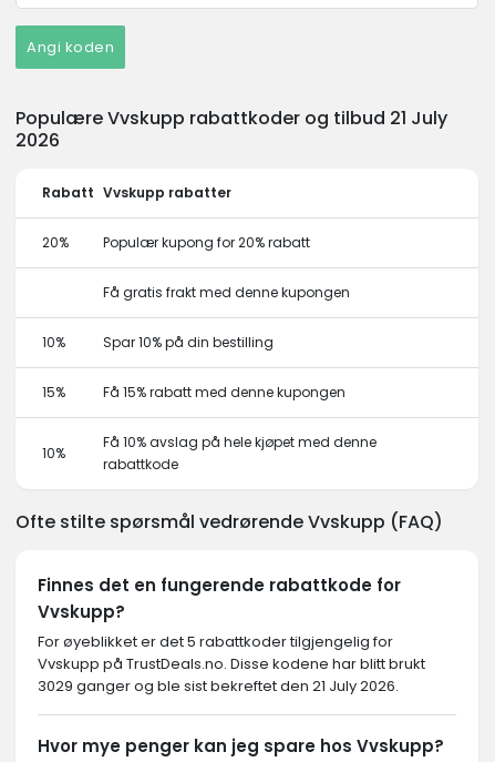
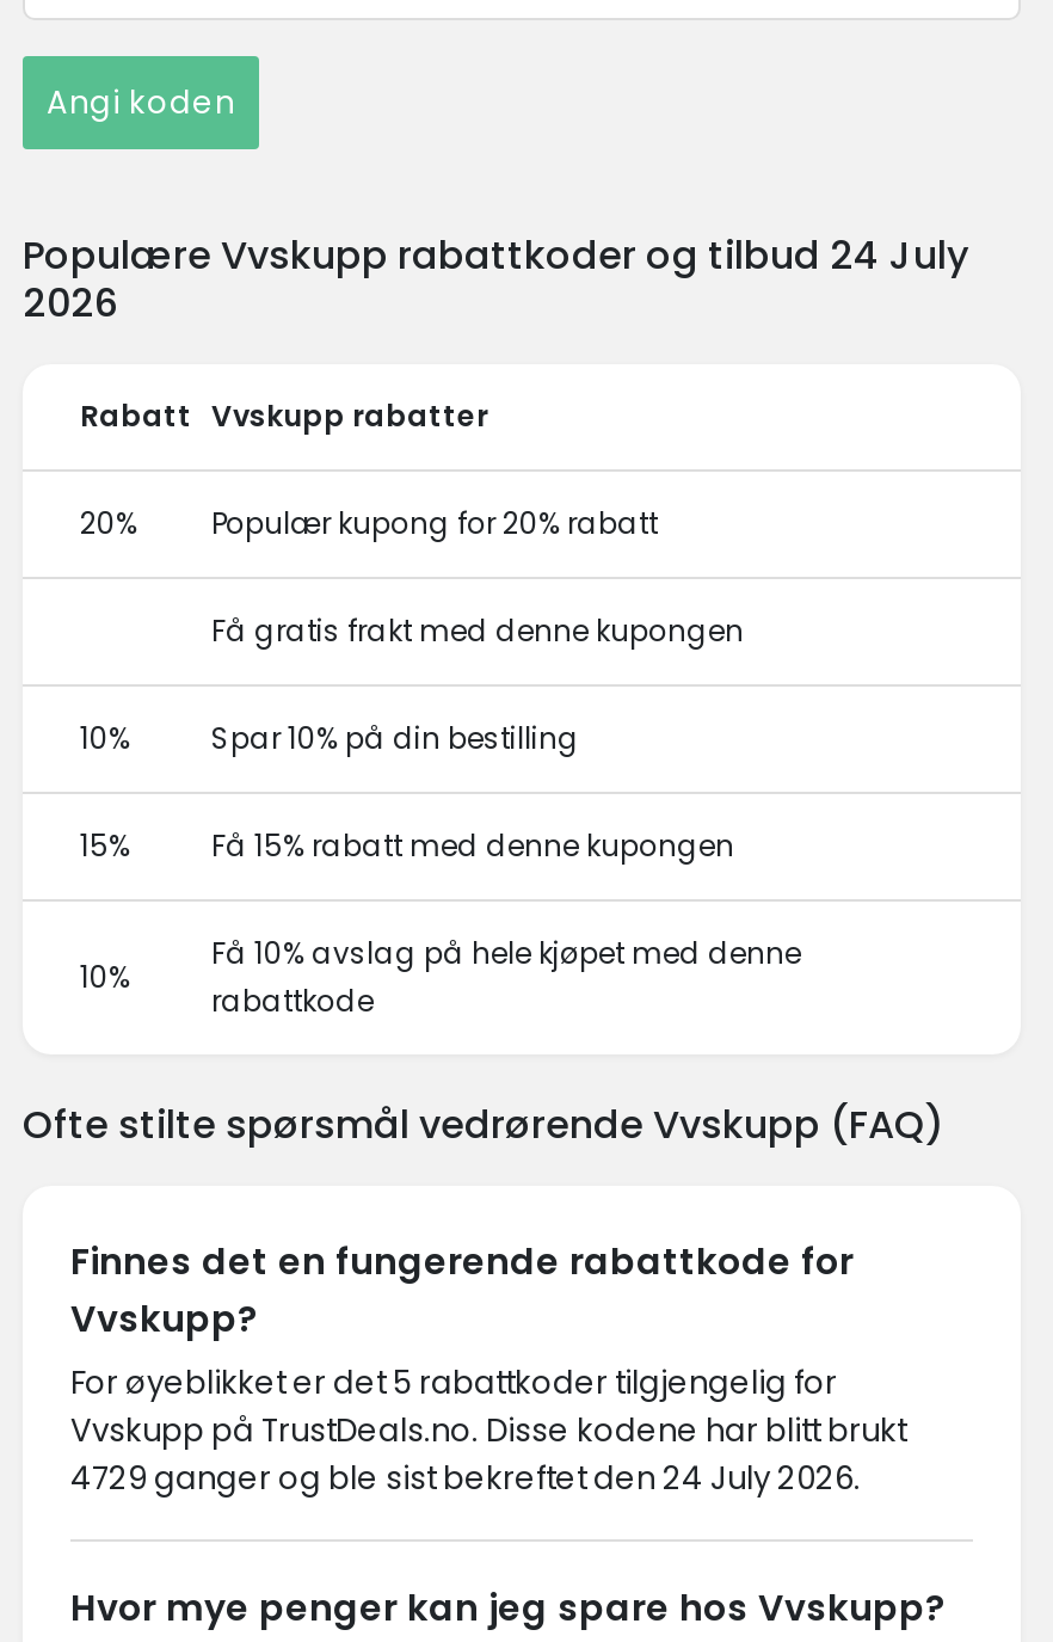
- Populære Vvskupp rabattkoder og tilbud 21 July
+ Populære Vvskupp rabattkoder og tilbud 24 July

- 3029 ganger og ble sist bekreftet den 21 July 2026.
+ 4729 ganger og ble sist bekreftet den 24 July 2026.
